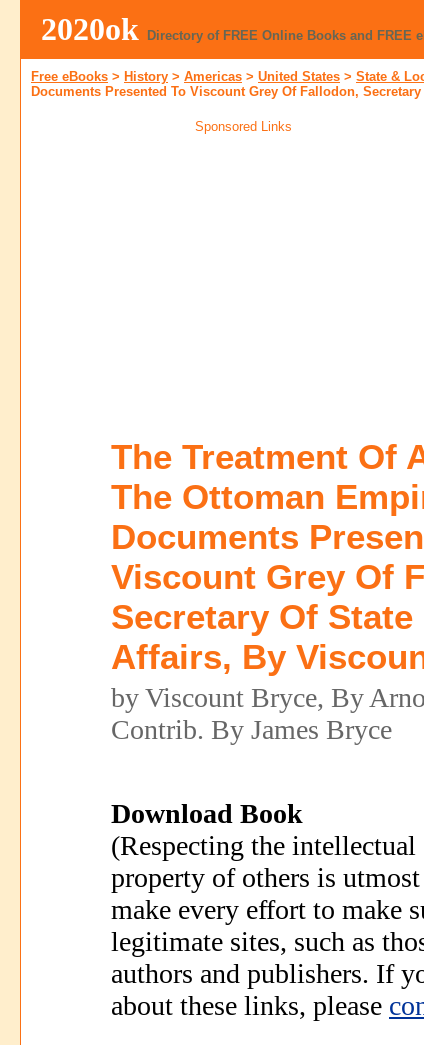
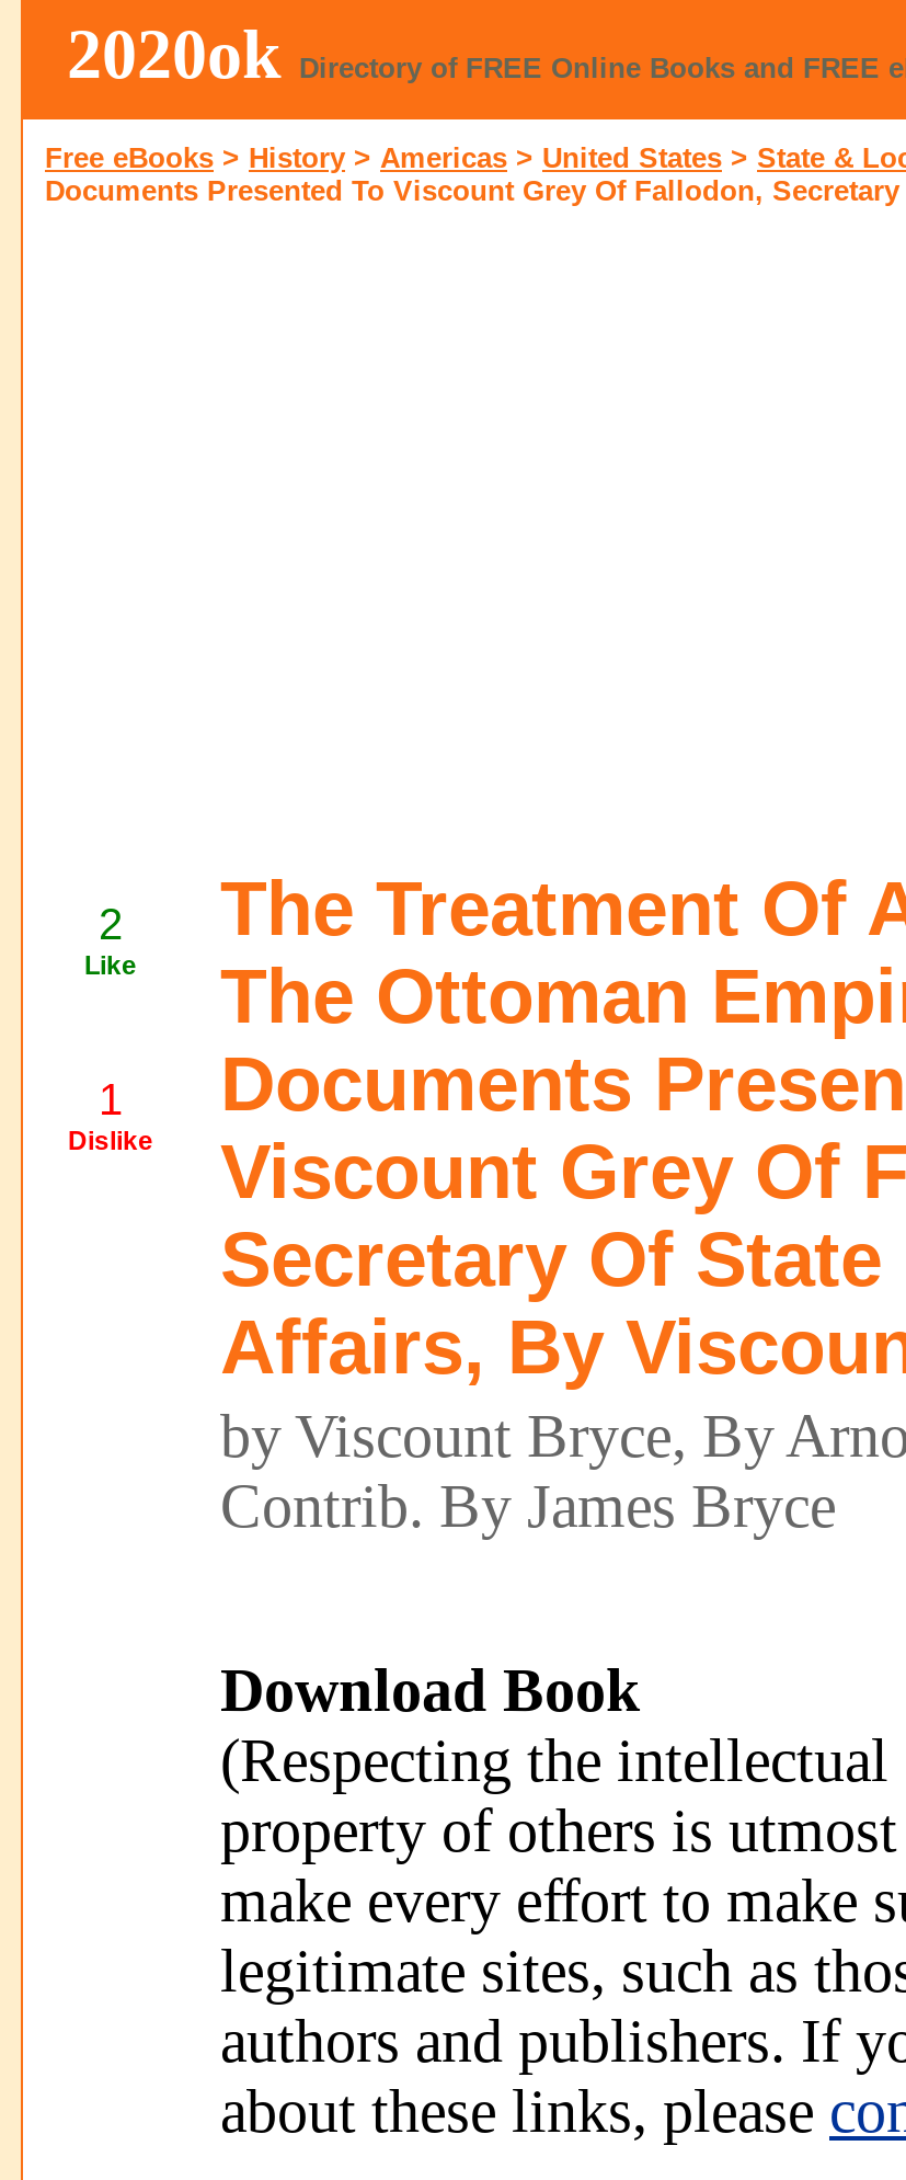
- Sponsored Links
+ 2
+ Like
+ 1
+ Dislike
